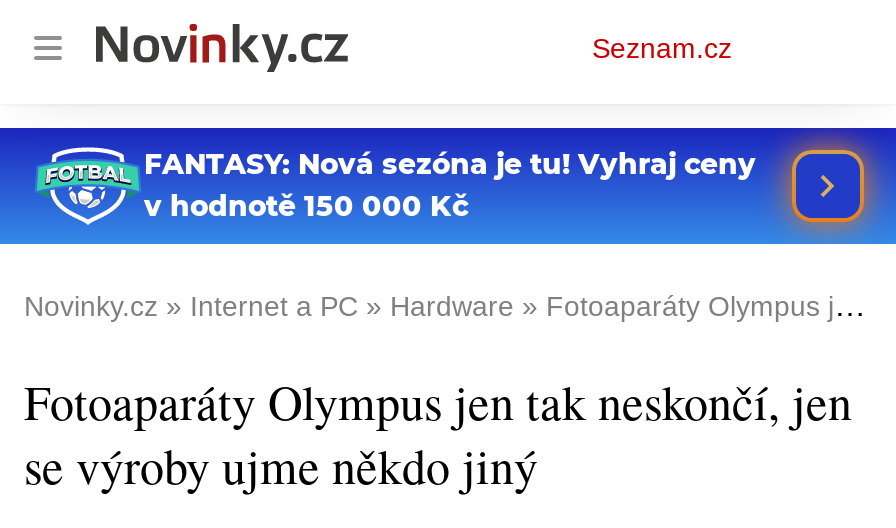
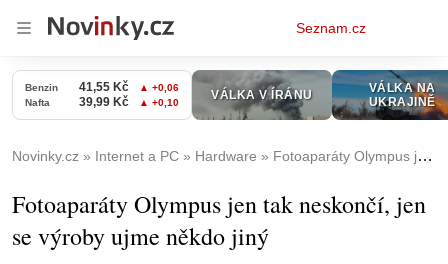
- [image]
+ [image]
